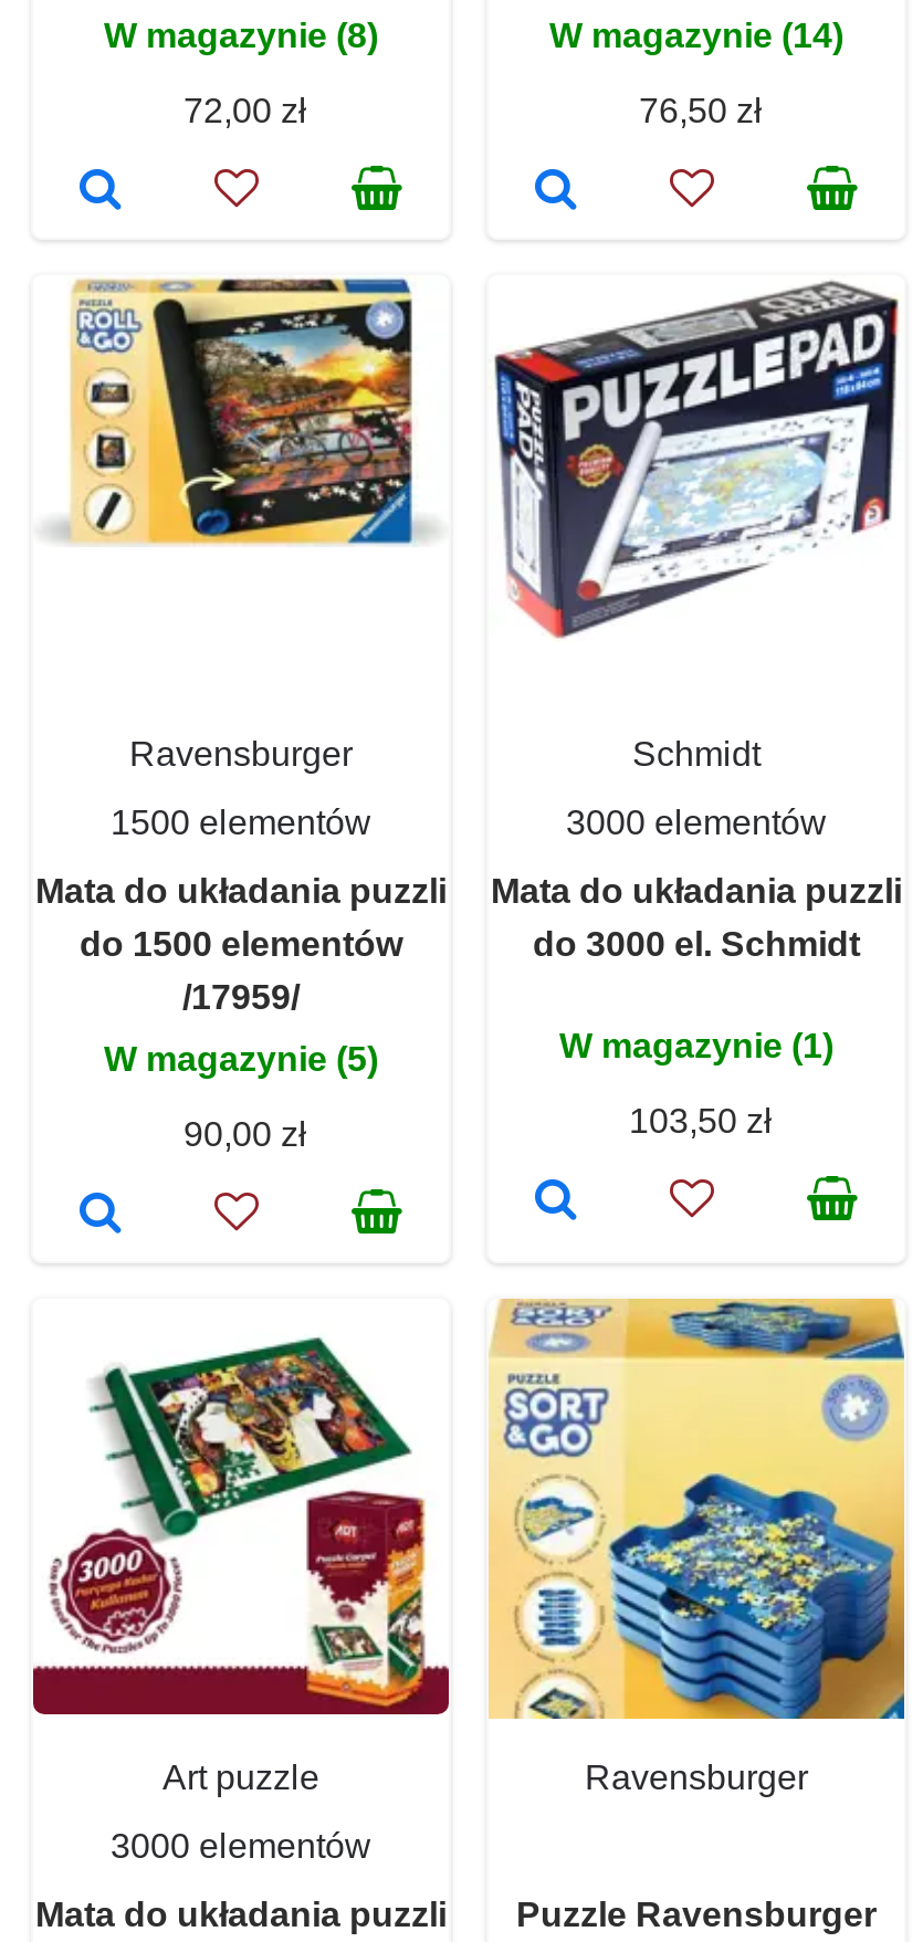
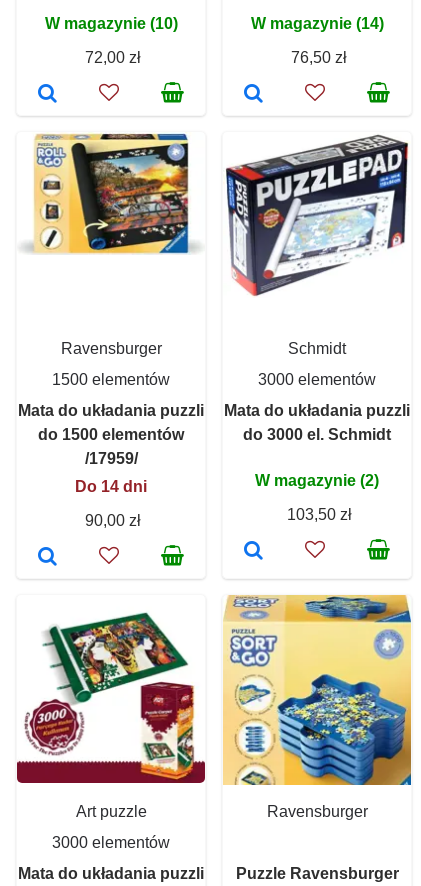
- W magazynie (8)
+ W magazynie (10)

- W magazynie (1)
+ W magazynie (2)

- W magazynie (5)
+ Do 14 dni
